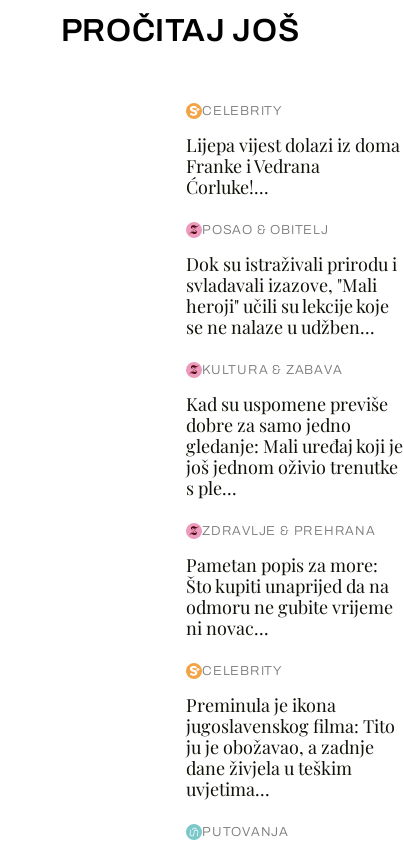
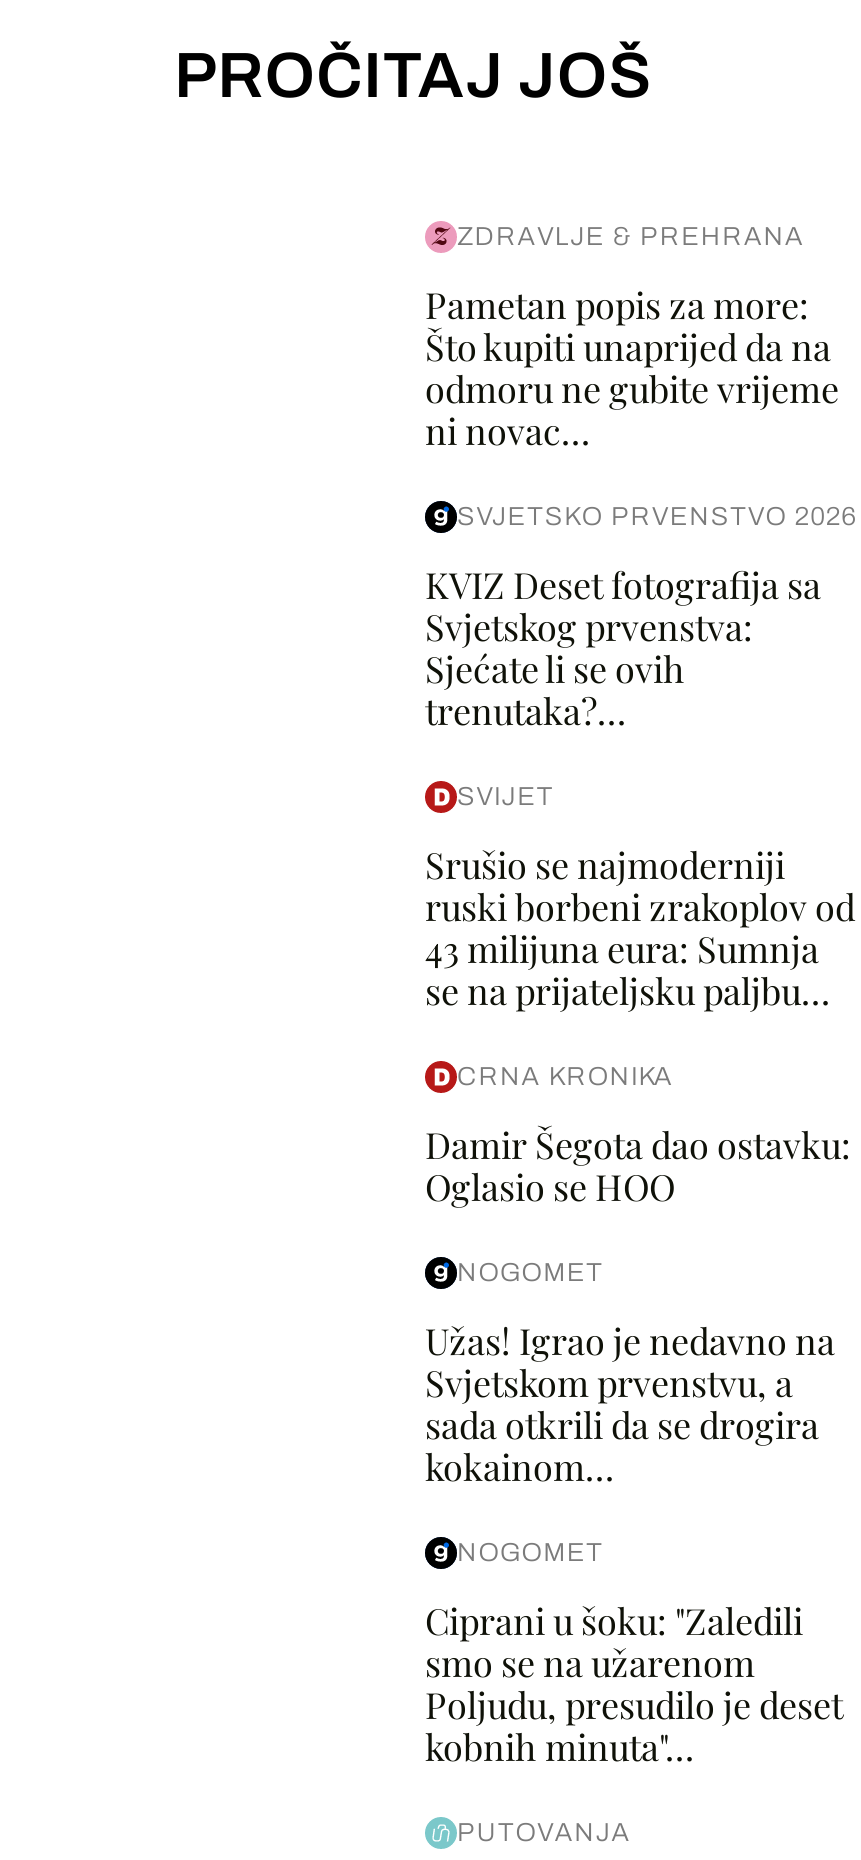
- CELEBRITY
- Lijepa vijest dolazi iz doma
- Franke i Vedrana
- Ćorluke!...
- POSAO & OBITELJ
- Dok su istraživali prirodu i
- svladavali izazove, "Mali
- heroji" učili su lekcije koje
- se ne nalaze u udžben...
- KULTURA & ZABAVA
- Kad su uspomene previše
- dobre za samo jedno
- gledanje: Mali uređaj koji je
- još jednom oživio trenutke
- s ple...

moved up: ZDRAVLJE & PREHRANA | Pametan popis za more: | Što kupiti unaprijed da na | odmoru ne gubite vrijeme | ni novac...

- CELEBRITY
- Preminula je ikona
- jugoslavenskog filma: Tito
- ju je obožavao, a zadnje
- dane živjela u teškim
- uvjetima...
+ SVJETSKO PRVENSTVO 2026
+ KVIZ Deset fotografija sa
+ Svjetskog prvenstva:
+ Sjećate li se ovih
+ trenutaka?...
+ SVIJET
+ Srušio se najmoderniji
+ ruski borbeni zrakoplov od
+ 43 milijuna eura: Sumnja
+ se na prijateljsku paljbu...
+ CRNA KRONIKA
+ Damir Šegota dao ostavku:
+ Oglasio se HOO
+ NOGOMET
+ Užas! Igrao je nedavno na
+ Svjetskom prvenstvu, a
+ sada otkrili da se drogira
+ kokainom...
+ NOGOMET
+ Ciprani u šoku: "Zaledili
+ smo se na užarenom
+ Poljudu, presudilo je deset
+ kobnih minuta"...
